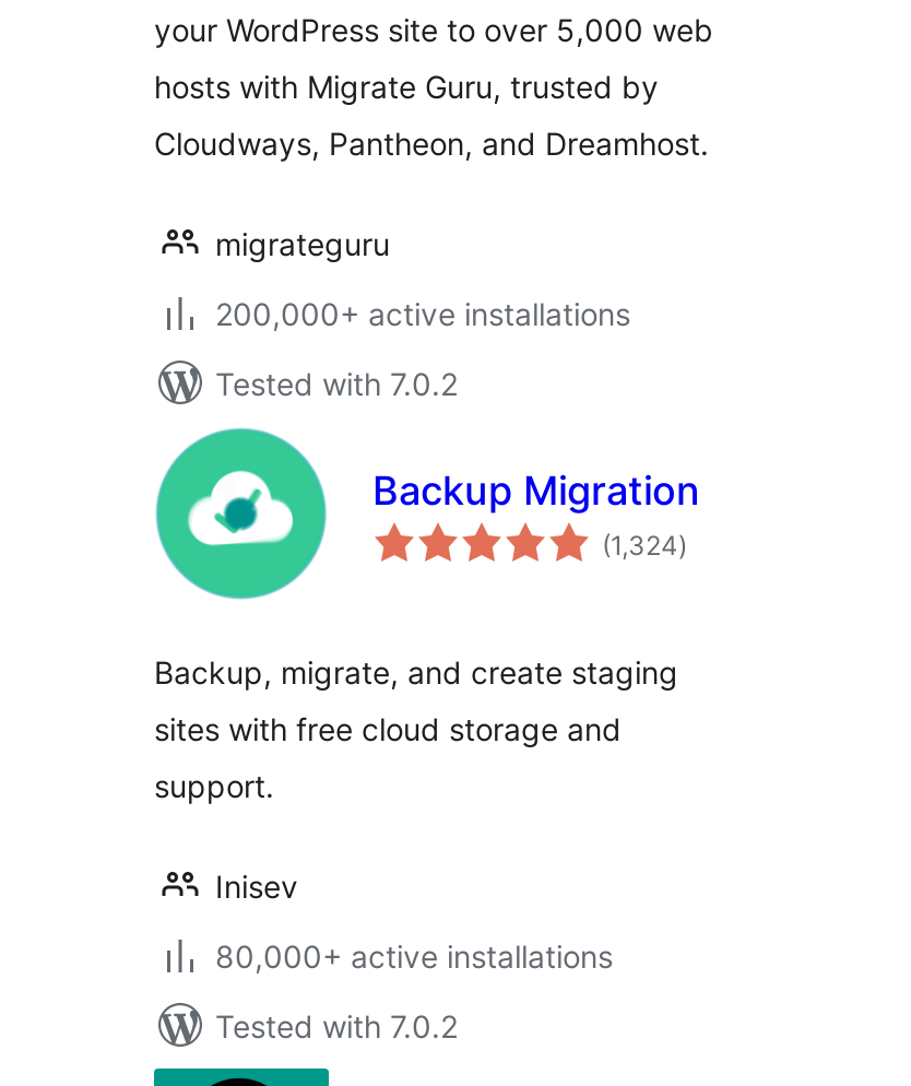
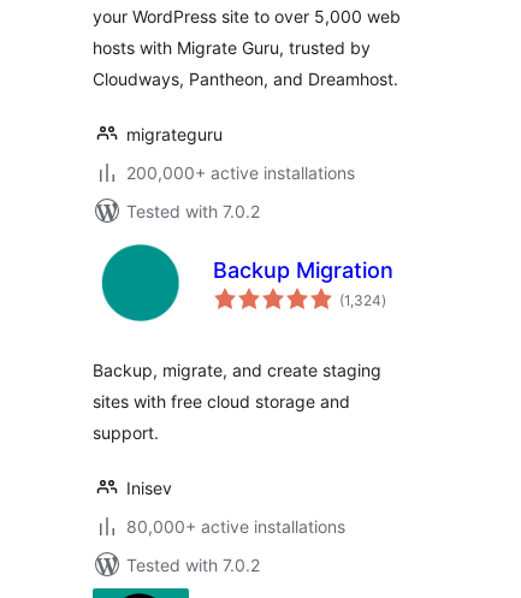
- [image]
+ [image]
